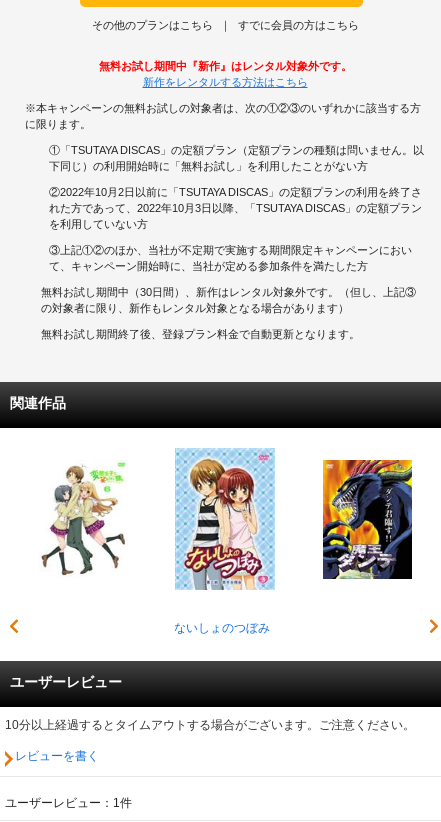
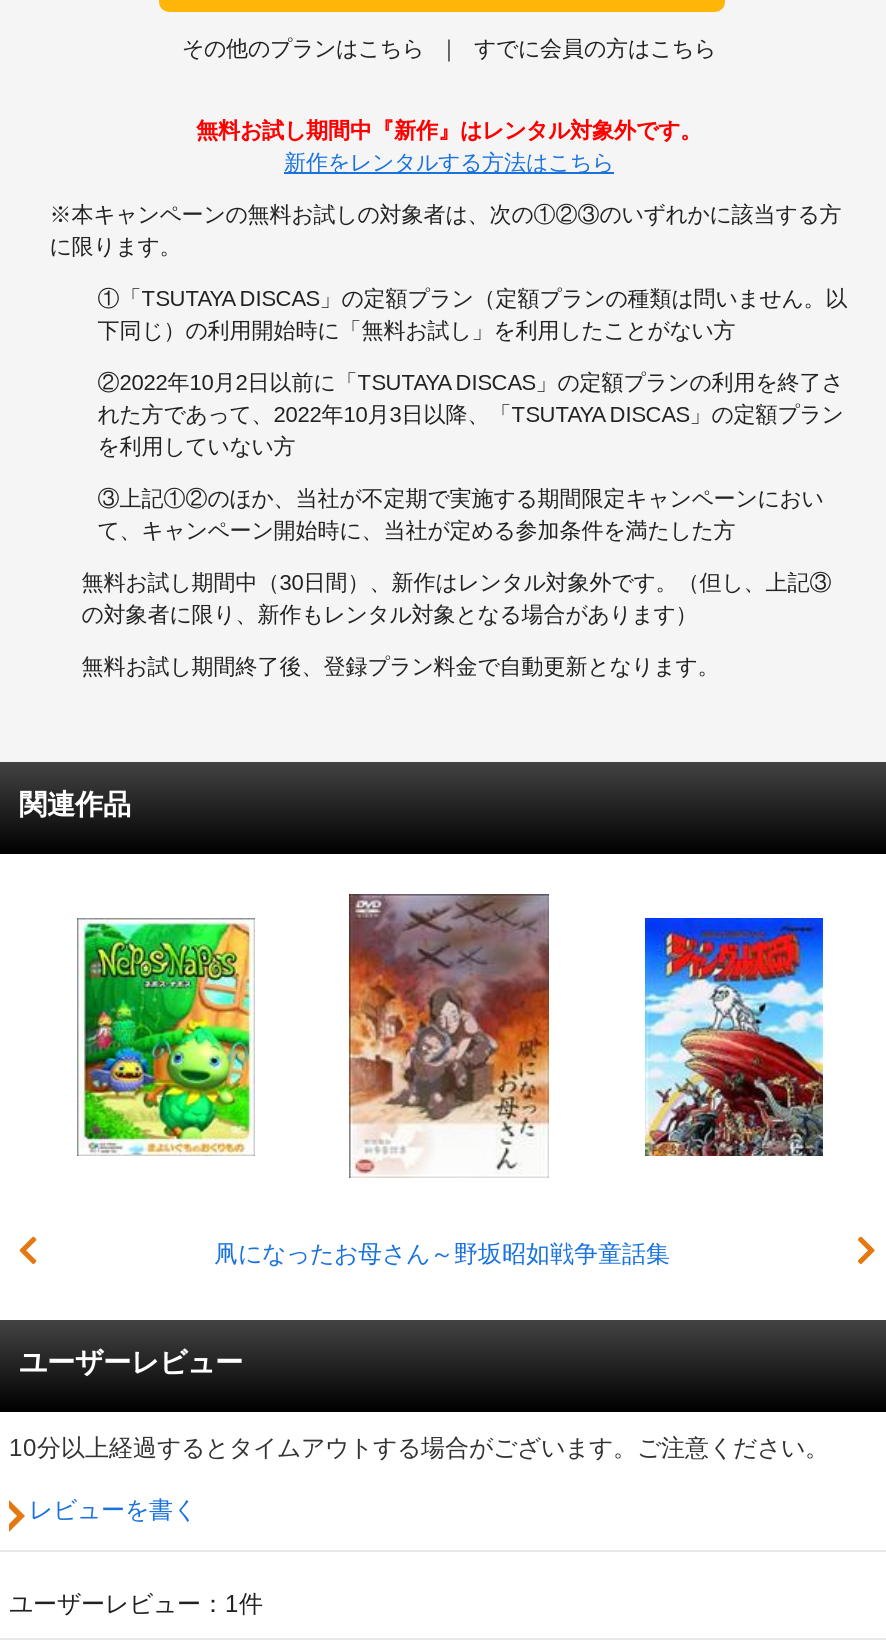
- [image]
- ないしょのつぼみ
+ [image]
+ 凧になったお母さん～野坂昭如戦争童話集

- [image]
+ [image]

- [image]
+ [image]
